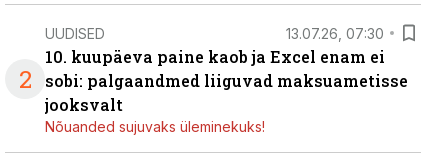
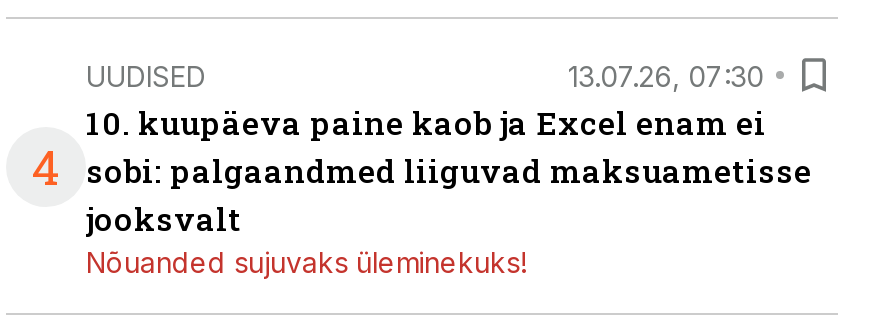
- 2 sobi: palgaandmed liiguvad maksuametisse
+ 4 sobi: palgaandmed liiguvad maksuametisse
